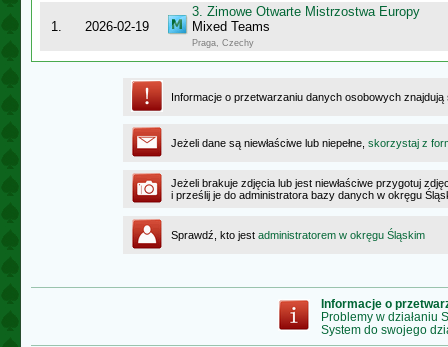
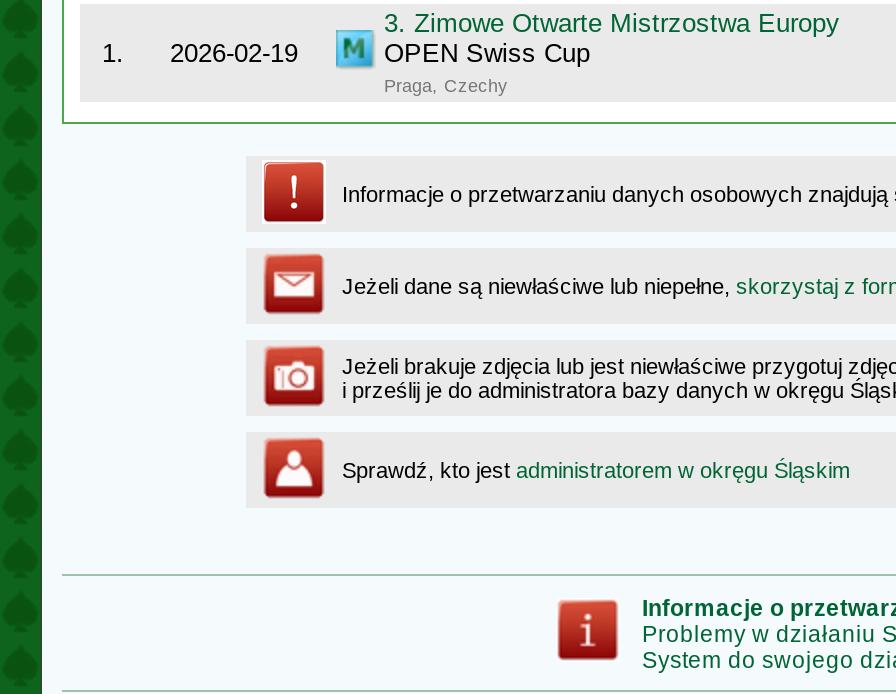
- Mixed Teams
+ OPEN Swiss Cup
